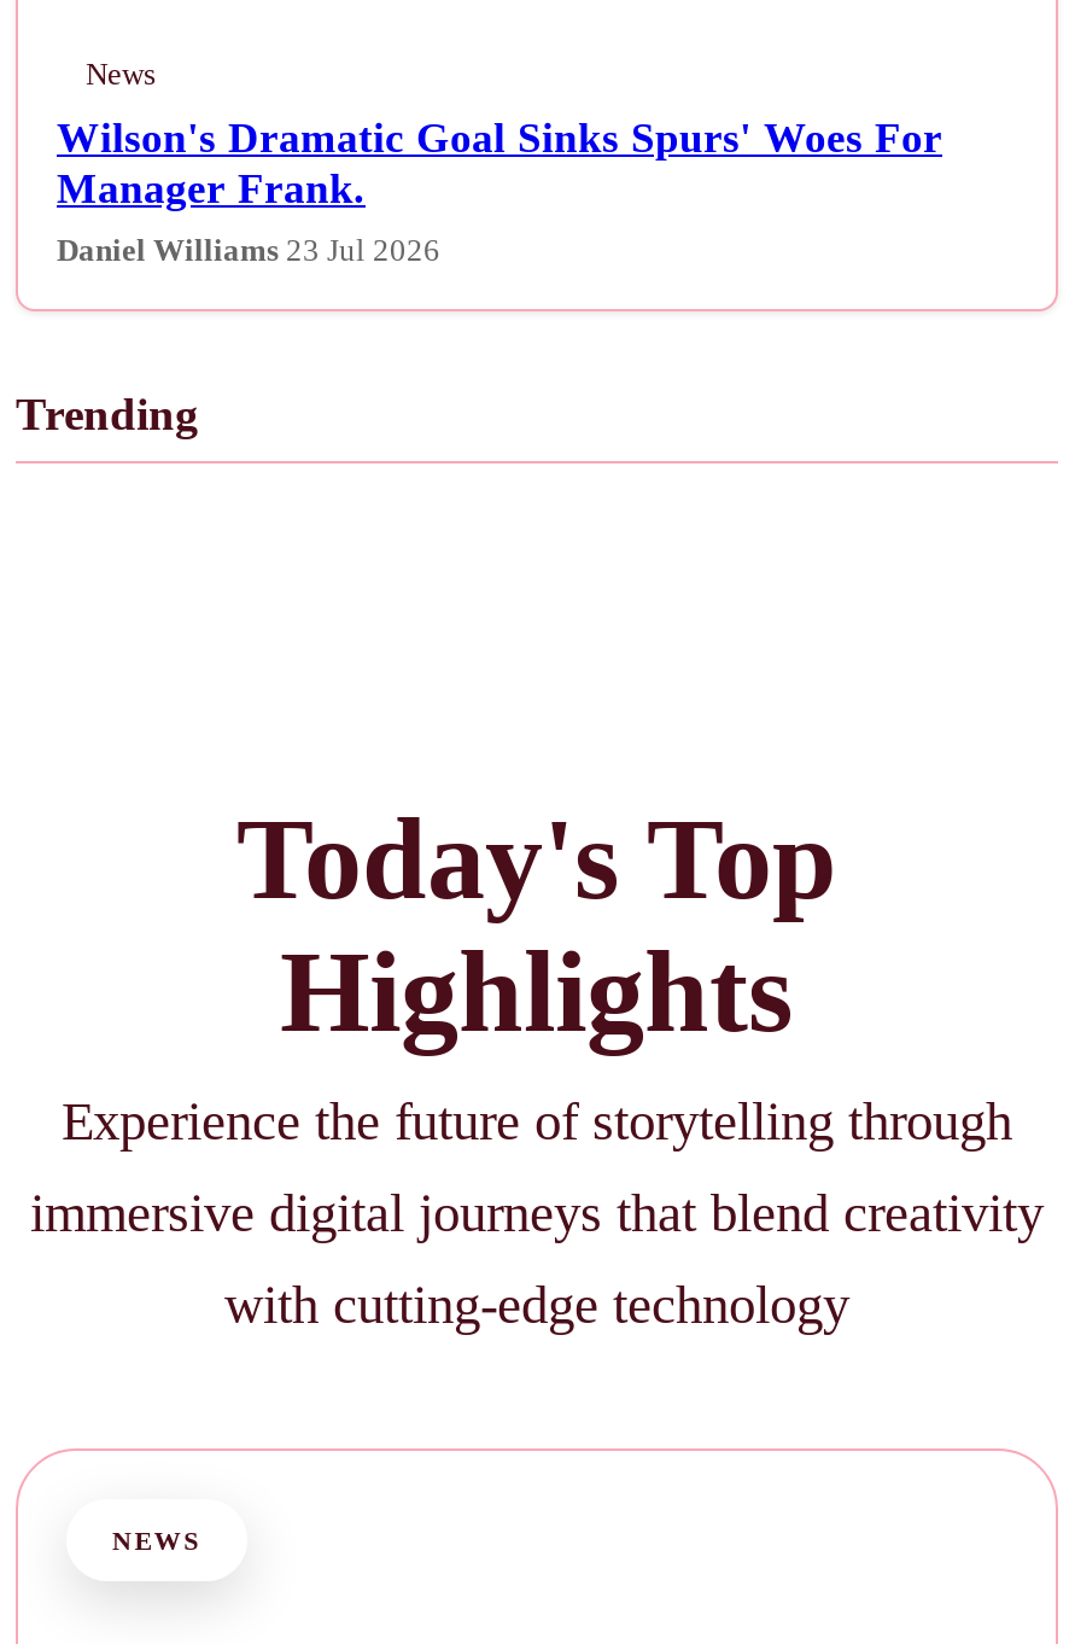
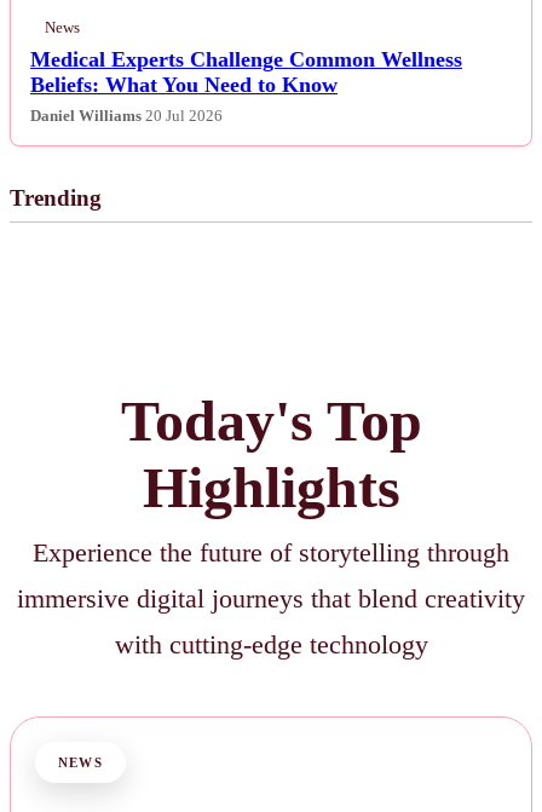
- Wilson's Dramatic Goal Sinks Spurs' Woes For
- Manager Frank.
- Daniel Williams 23 Jul 2026
+ Medical Experts Challenge Common Wellness
+ Beliefs: What You Need to Know
+ Daniel Williams 20 Jul 2026
